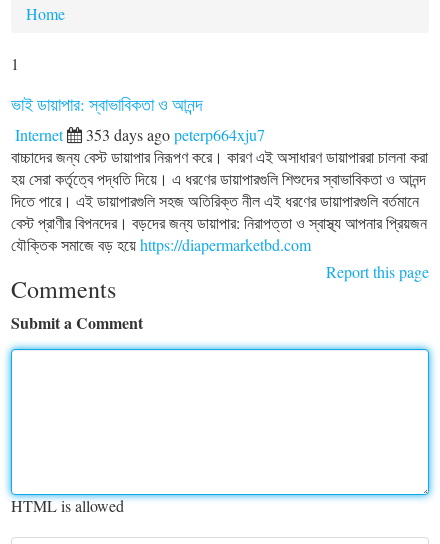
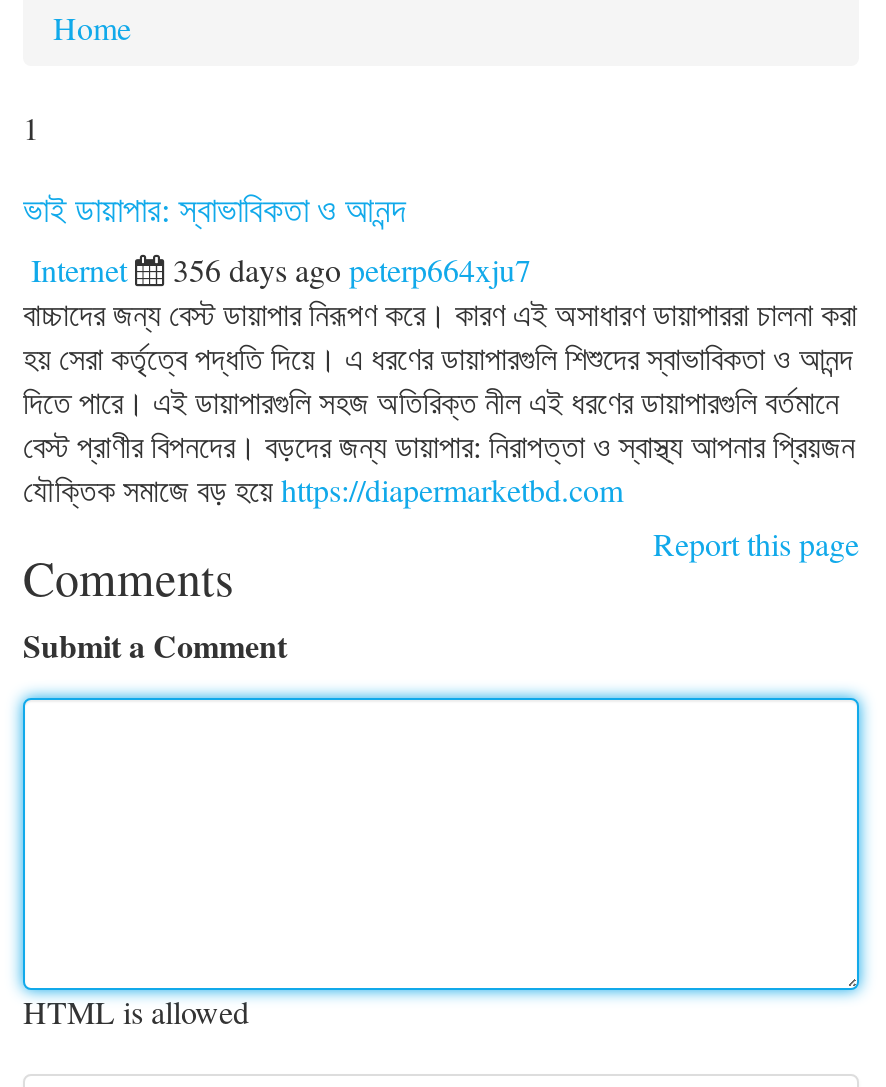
- 353 days ago peterp664xju7
+ 356 days ago peterp664xju7
